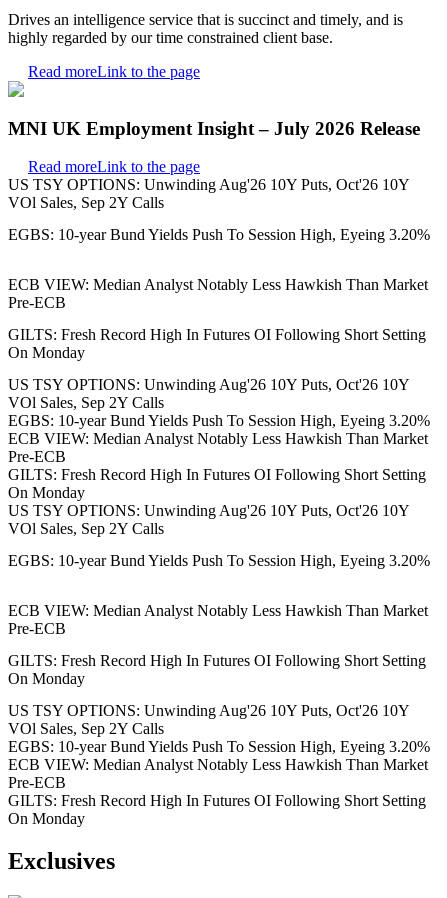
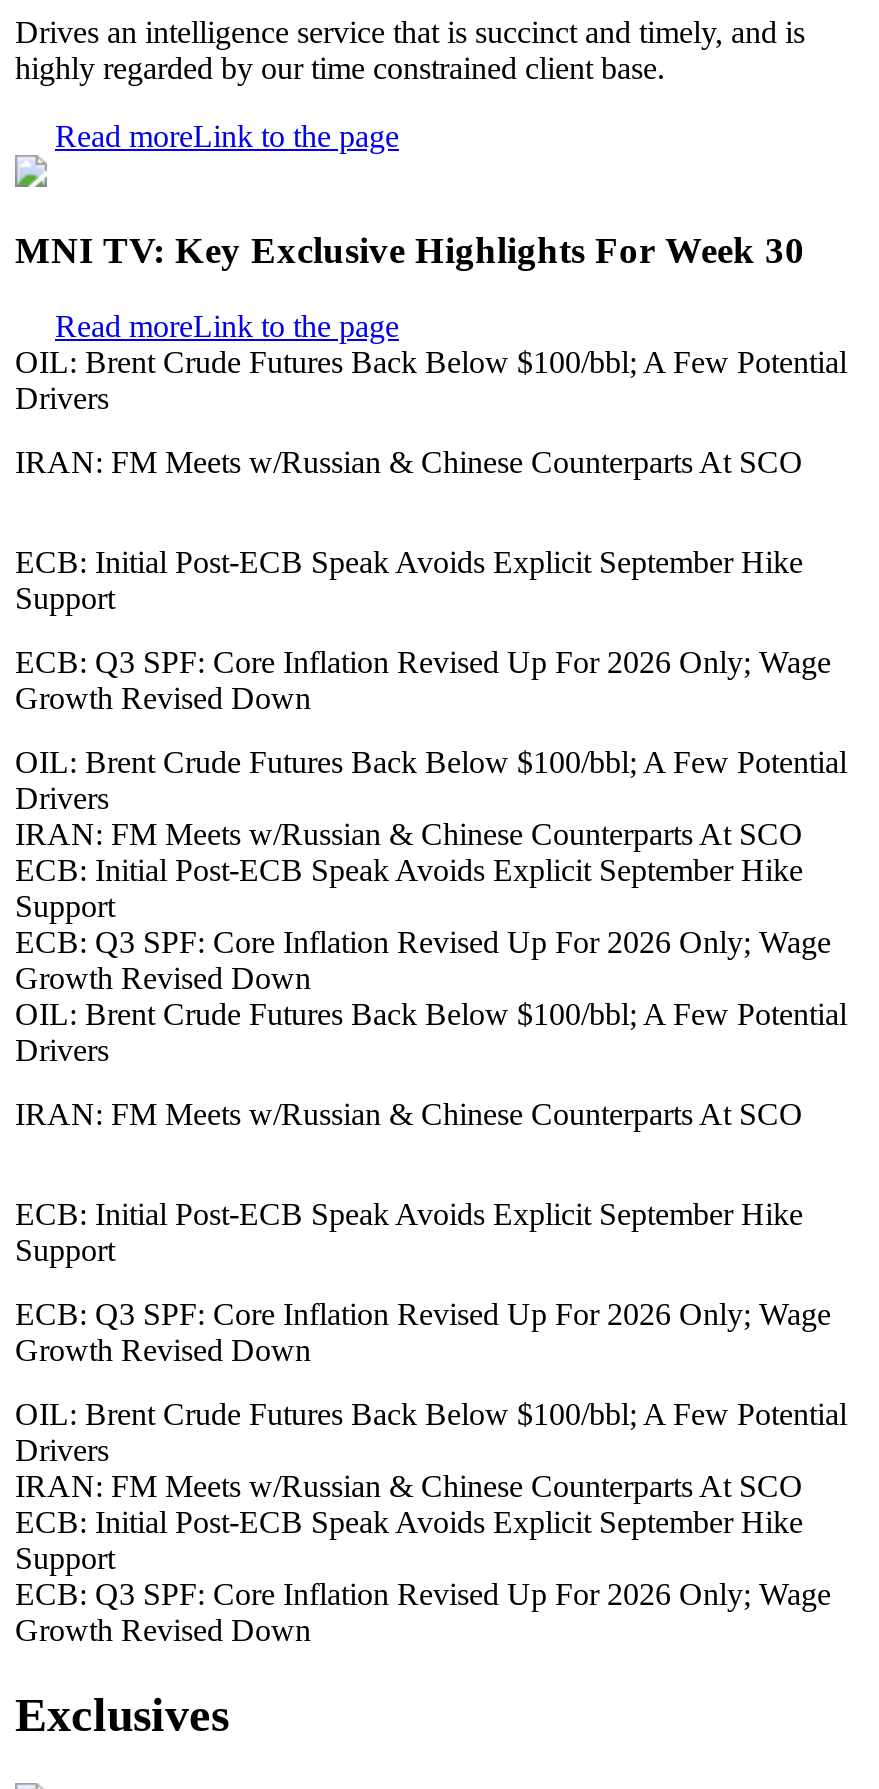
- MNI UK Employment Insight – July 2026 Release
+ MNI TV: Key Exclusive Highlights For Week 30

- US TSY OPTIONS: Unwinding Aug'26 10Y Puts, Oct'26 10Y
- VOl Sales, Sep 2Y Calls
+ OIL: Brent Crude Futures Back Below $100/bbl; A Few Potential
+ Drivers

- EGBS: 10-year Bund Yields Push To Session High, Eyeing 3.20%
+ IRAN: FM Meets w/Russian & Chinese Counterparts At SCO

- ECB VIEW: Median Analyst Notably Less Hawkish Than Market
- Pre-ECB
+ ECB: Initial Post-ECB Speak Avoids Explicit September Hike
+ Support

- GILTS: Fresh Record High In Futures OI Following Short Setting
- On Monday
+ ECB: Q3 SPF: Core Inflation Revised Up For 2026 Only; Wage
+ Growth Revised Down

- US TSY OPTIONS: Unwinding Aug'26 10Y Puts, Oct'26 10Y
- VOl Sales, Sep 2Y Calls
- EGBS: 10-year Bund Yields Push To Session High, Eyeing 3.20%
- ECB VIEW: Median Analyst Notably Less Hawkish Than Market
- Pre-ECB
- GILTS: Fresh Record High In Futures OI Following Short Setting
- On Monday
- US TSY OPTIONS: Unwinding Aug'26 10Y Puts, Oct'26 10Y
- VOl Sales, Sep 2Y Calls
+ OIL: Brent Crude Futures Back Below $100/bbl; A Few Potential
+ Drivers
+ IRAN: FM Meets w/Russian & Chinese Counterparts At SCO
+ ECB: Initial Post-ECB Speak Avoids Explicit September Hike
+ Support
+ ECB: Q3 SPF: Core Inflation Revised Up For 2026 Only; Wage
+ Growth Revised Down
+ OIL: Brent Crude Futures Back Below $100/bbl; A Few Potential
+ Drivers

- EGBS: 10-year Bund Yields Push To Session High, Eyeing 3.20%
+ IRAN: FM Meets w/Russian & Chinese Counterparts At SCO

- ECB VIEW: Median Analyst Notably Less Hawkish Than Market
- Pre-ECB
+ ECB: Initial Post-ECB Speak Avoids Explicit September Hike
+ Support

- GILTS: Fresh Record High In Futures OI Following Short Setting
- On Monday
+ ECB: Q3 SPF: Core Inflation Revised Up For 2026 Only; Wage
+ Growth Revised Down

- US TSY OPTIONS: Unwinding Aug'26 10Y Puts, Oct'26 10Y
- VOl Sales, Sep 2Y Calls
- EGBS: 10-year Bund Yields Push To Session High, Eyeing 3.20%
- ECB VIEW: Median Analyst Notably Less Hawkish Than Market
- Pre-ECB
- GILTS: Fresh Record High In Futures OI Following Short Setting
- On Monday
+ OIL: Brent Crude Futures Back Below $100/bbl; A Few Potential
+ Drivers
+ IRAN: FM Meets w/Russian & Chinese Counterparts At SCO
+ ECB: Initial Post-ECB Speak Avoids Explicit September Hike
+ Support
+ ECB: Q3 SPF: Core Inflation Revised Up For 2026 Only; Wage
+ Growth Revised Down
